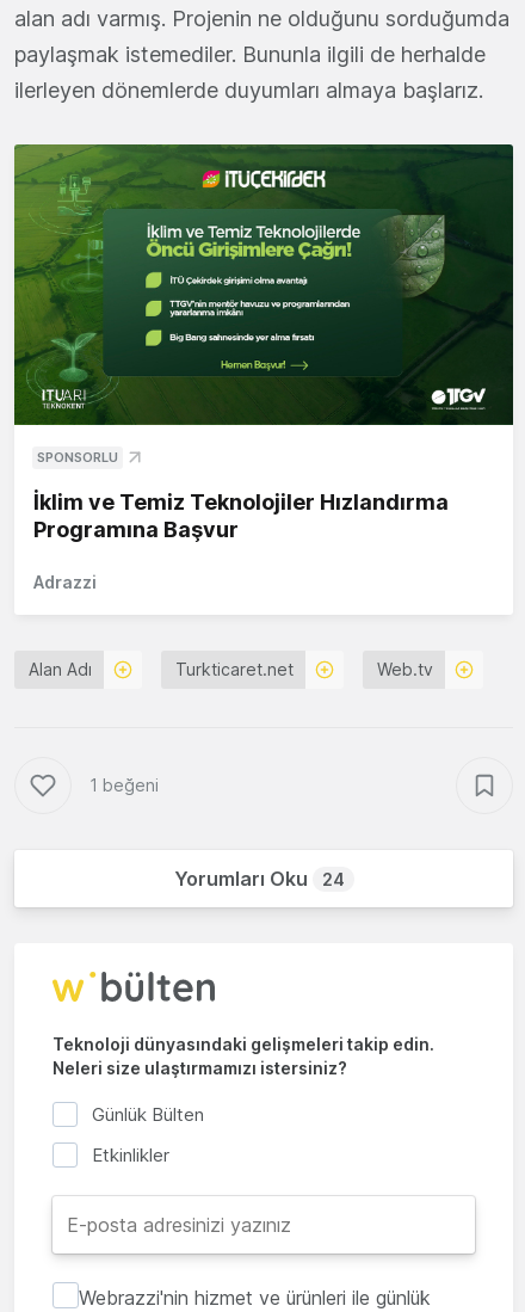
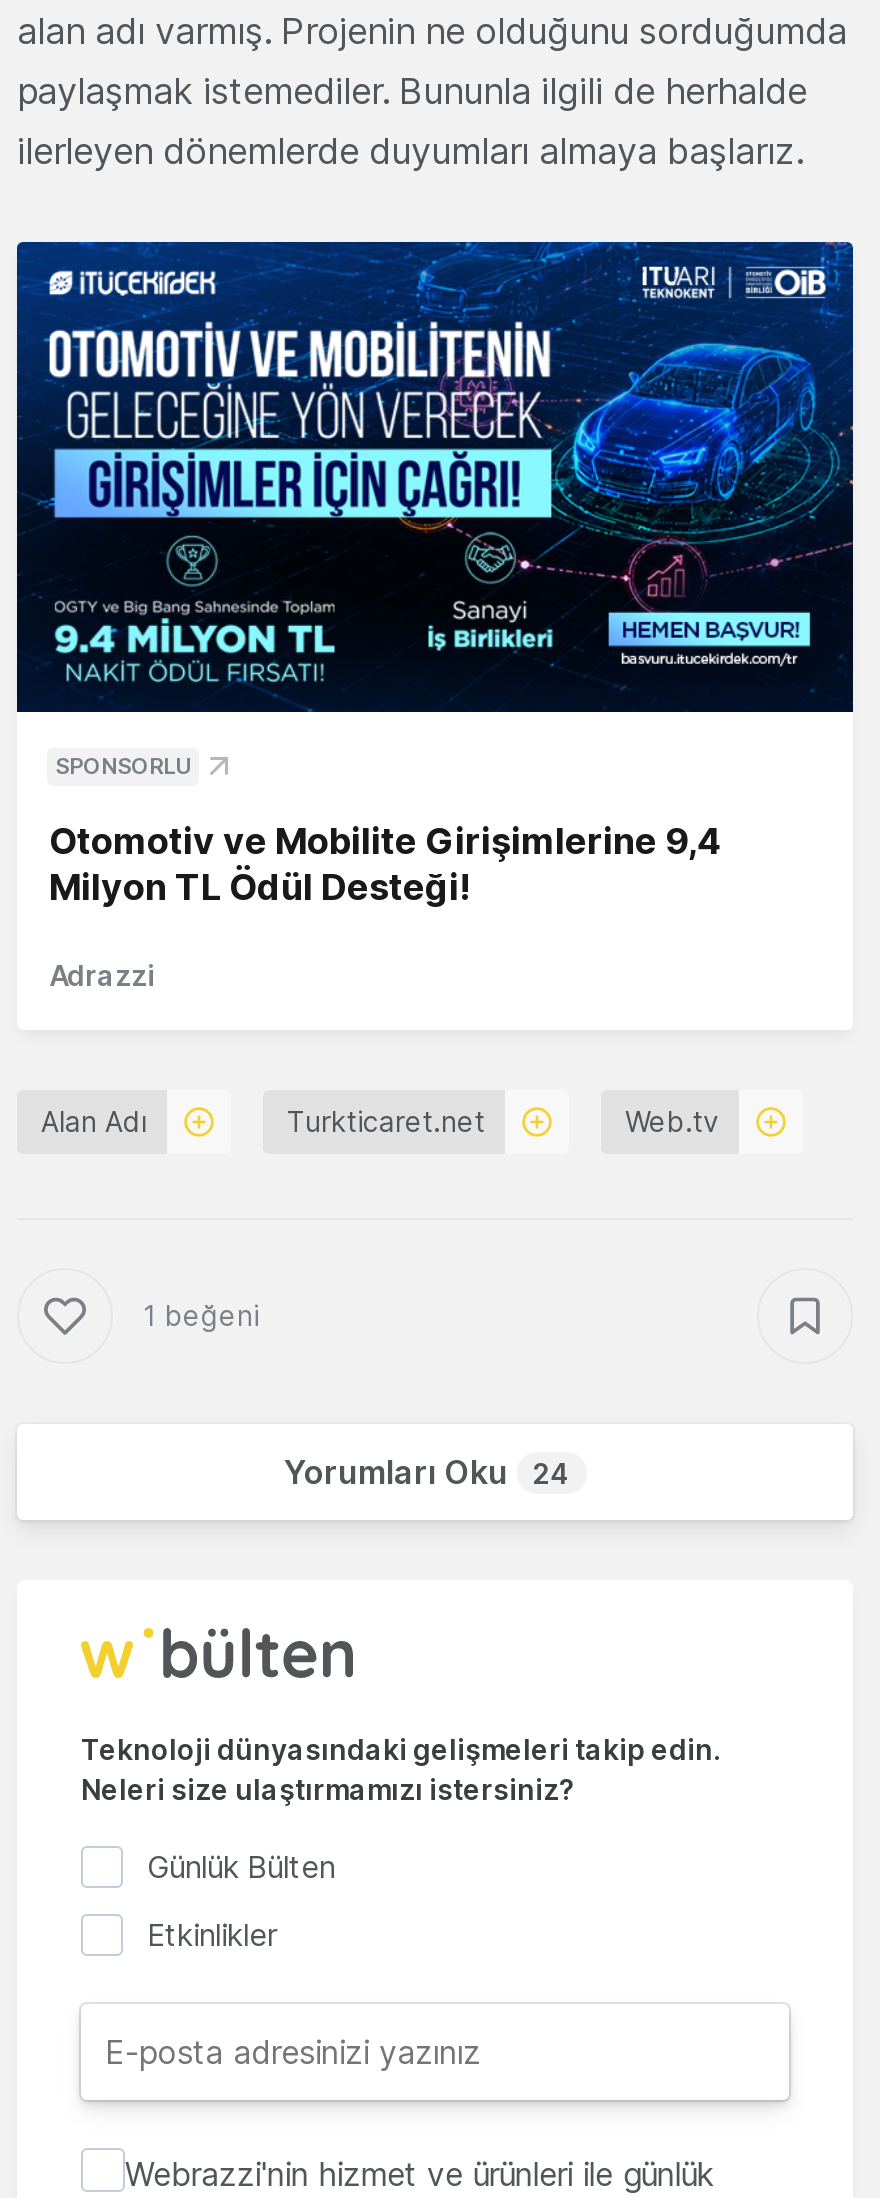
- [image]
+ [image]

- İklim ve Temiz Teknolojiler Hızlandırma
- Programına Başvur
+ Otomotiv ve Mobilite Girişimlerine 9,4
+ Milyon TL Ödül Desteği!
